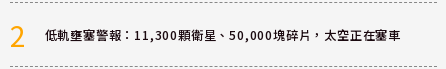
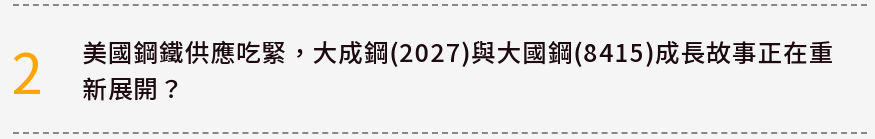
- 低軌壅塞警報：11,300顆衛星、50,000塊碎片，太空正在塞車
+ 美國鋼鐵供應吃緊，大成鋼(2027)與大國鋼(8415)成長故事正在重
+ 新展開？
